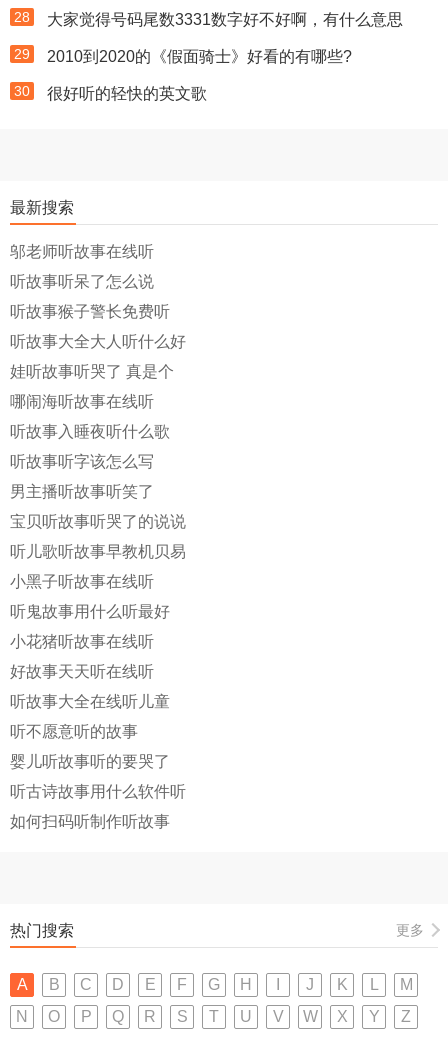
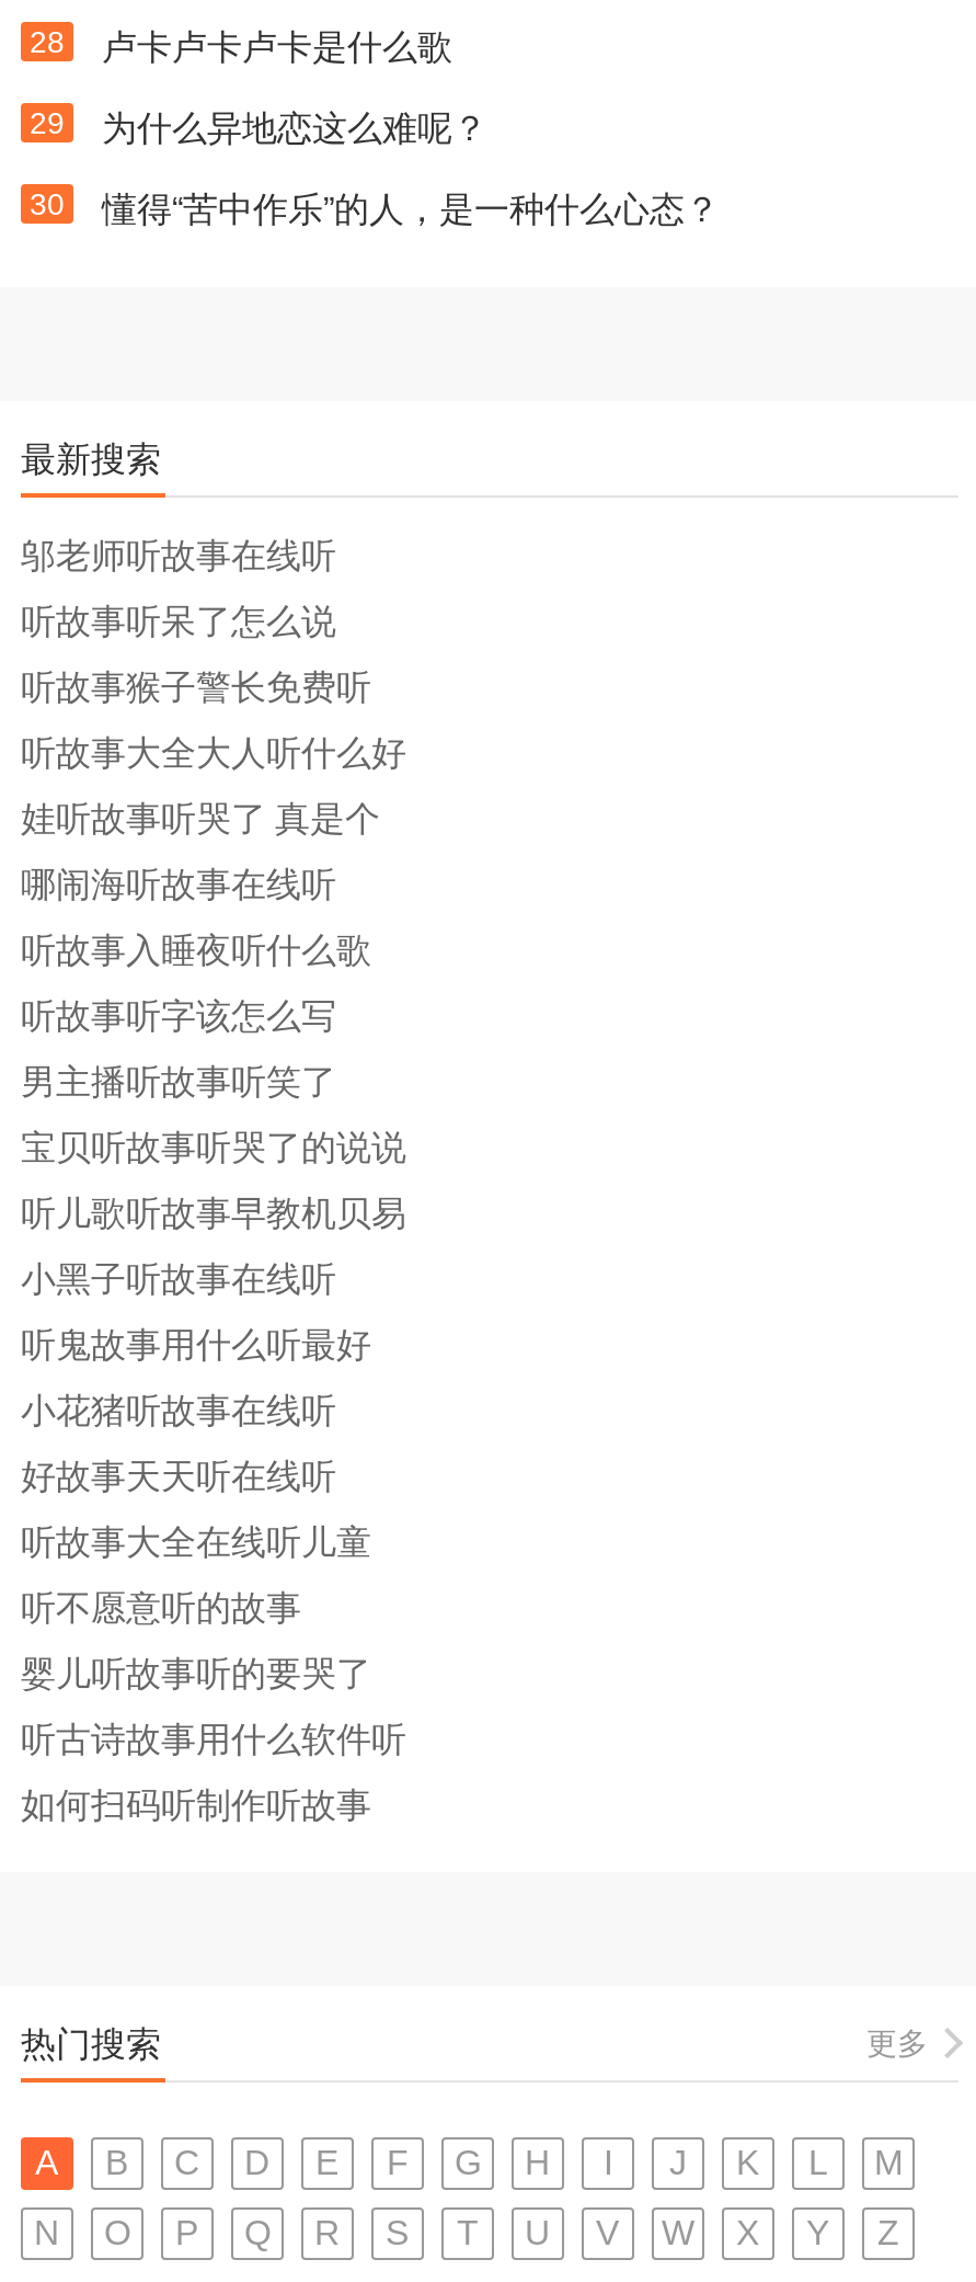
- 大家觉得号码尾数3331数字好不好啊，有什么意思
+ 卢卡卢卡卢卡是什么歌

- 2010到2020的《假面骑士》好看的有哪些?
+ 为什么异地恋这么难呢？

- 很好听的轻快的英文歌
+ 懂得“苦中作乐”的人，是一种什么心态？
